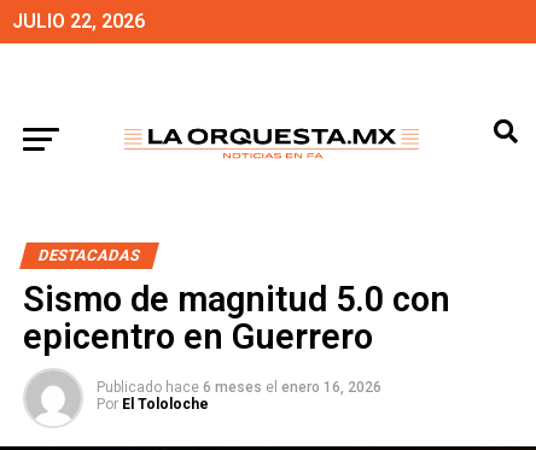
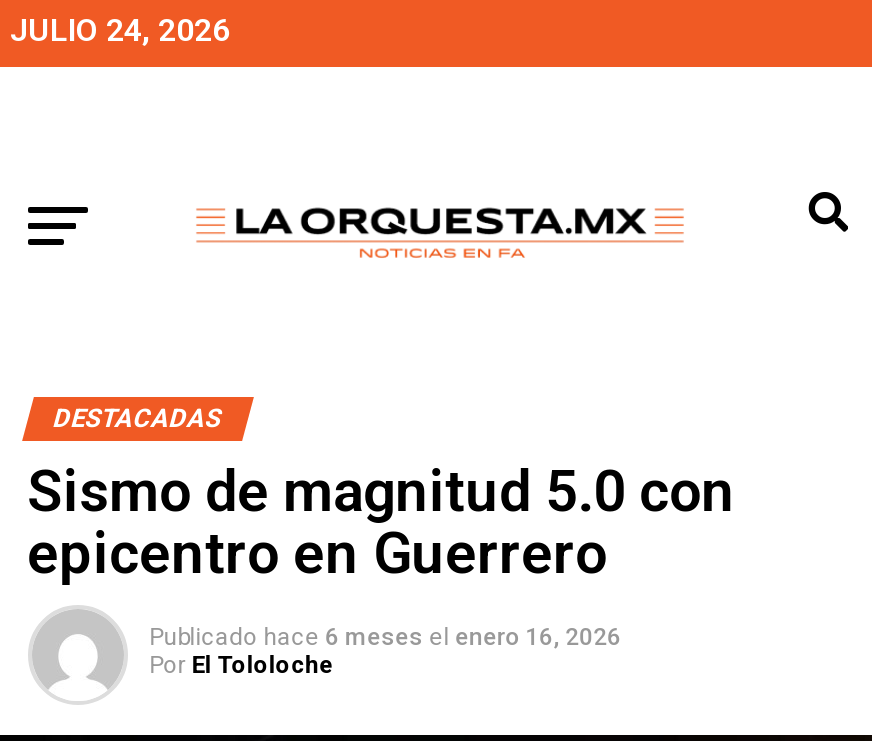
- JULIO 22, 2026
+ JULIO 24, 2026
